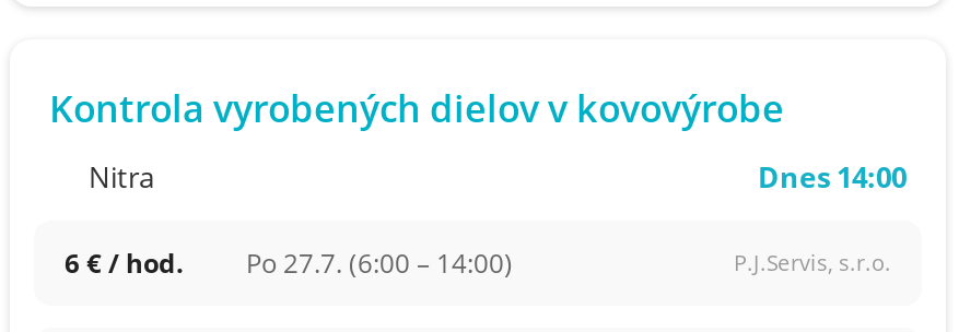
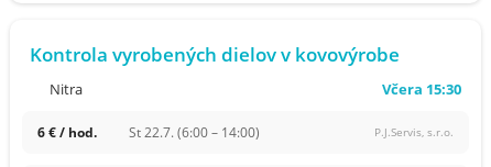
- Dnes 14:00
+ Včera 15:30

- 6 € / hod. Po 27.7. (6:00 – 14:00)
+ 6 € / hod. St 22.7. (6:00 – 14:00)
